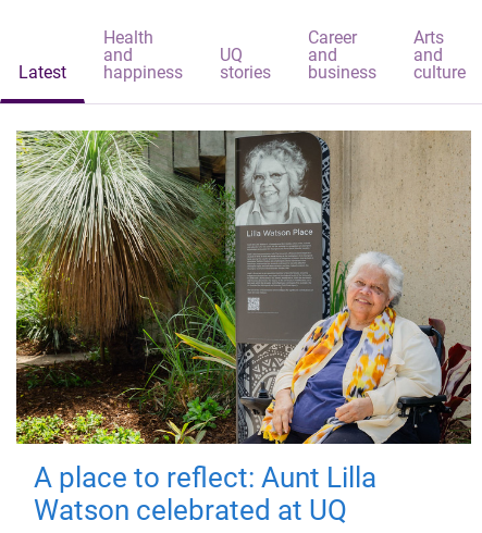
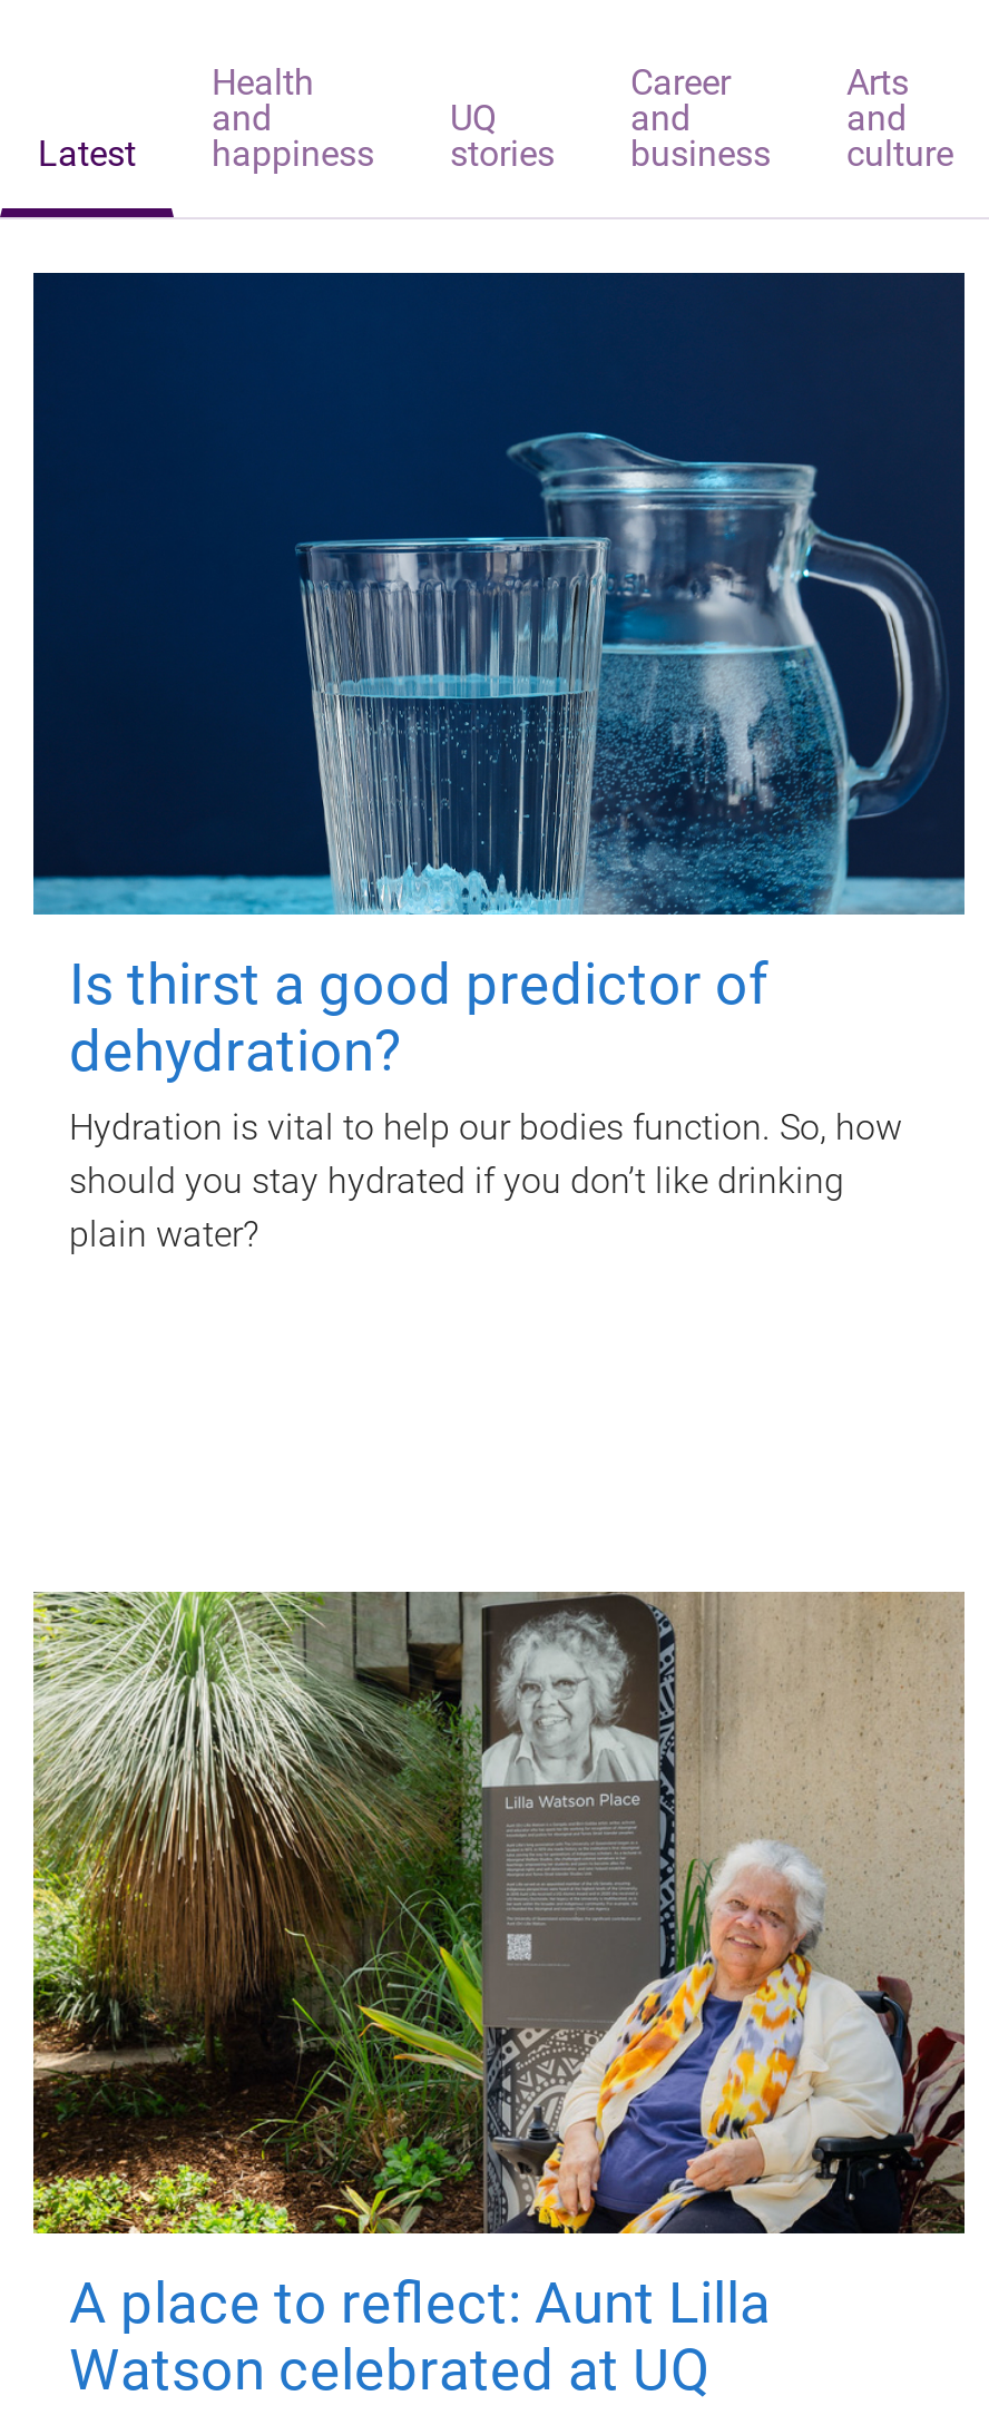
+ [image]
+ Is thirst a good predictor of
+ dehydration?
+ Hydration is vital to help our bodies function. So, how
+ should you stay hydrated if you don’t like drinking
+ plain water?
